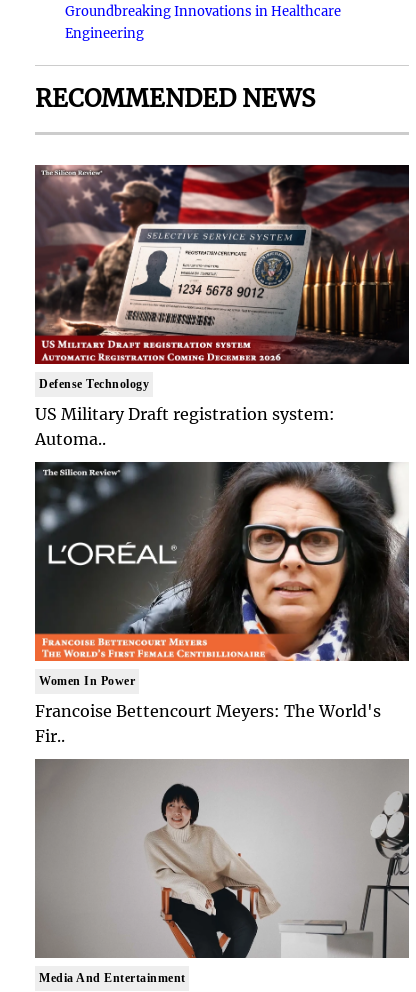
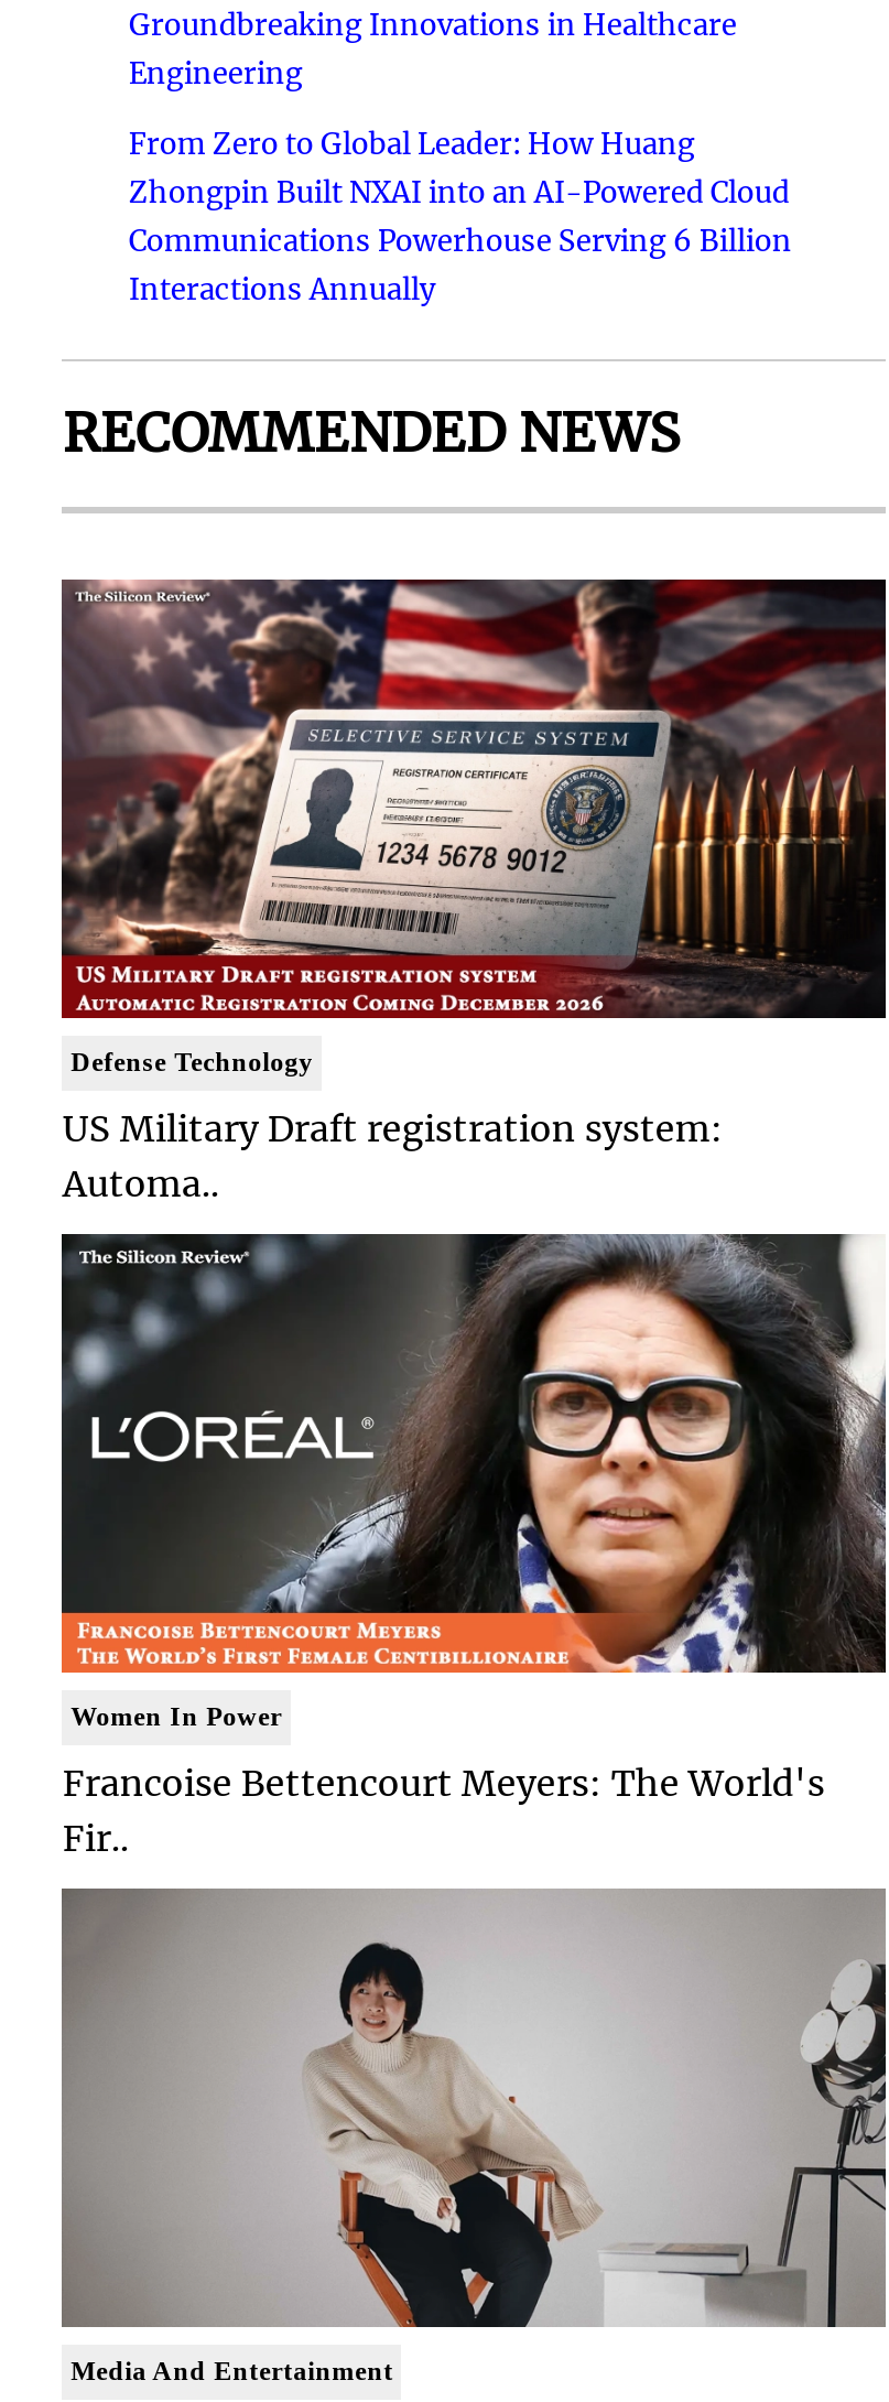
+ From Zero to Global Leader: How Huang
+ Zhongpin Built NXAI into an AI-Powered Cloud
+ Communications Powerhouse Serving 6 Billion
+ Interactions Annually
